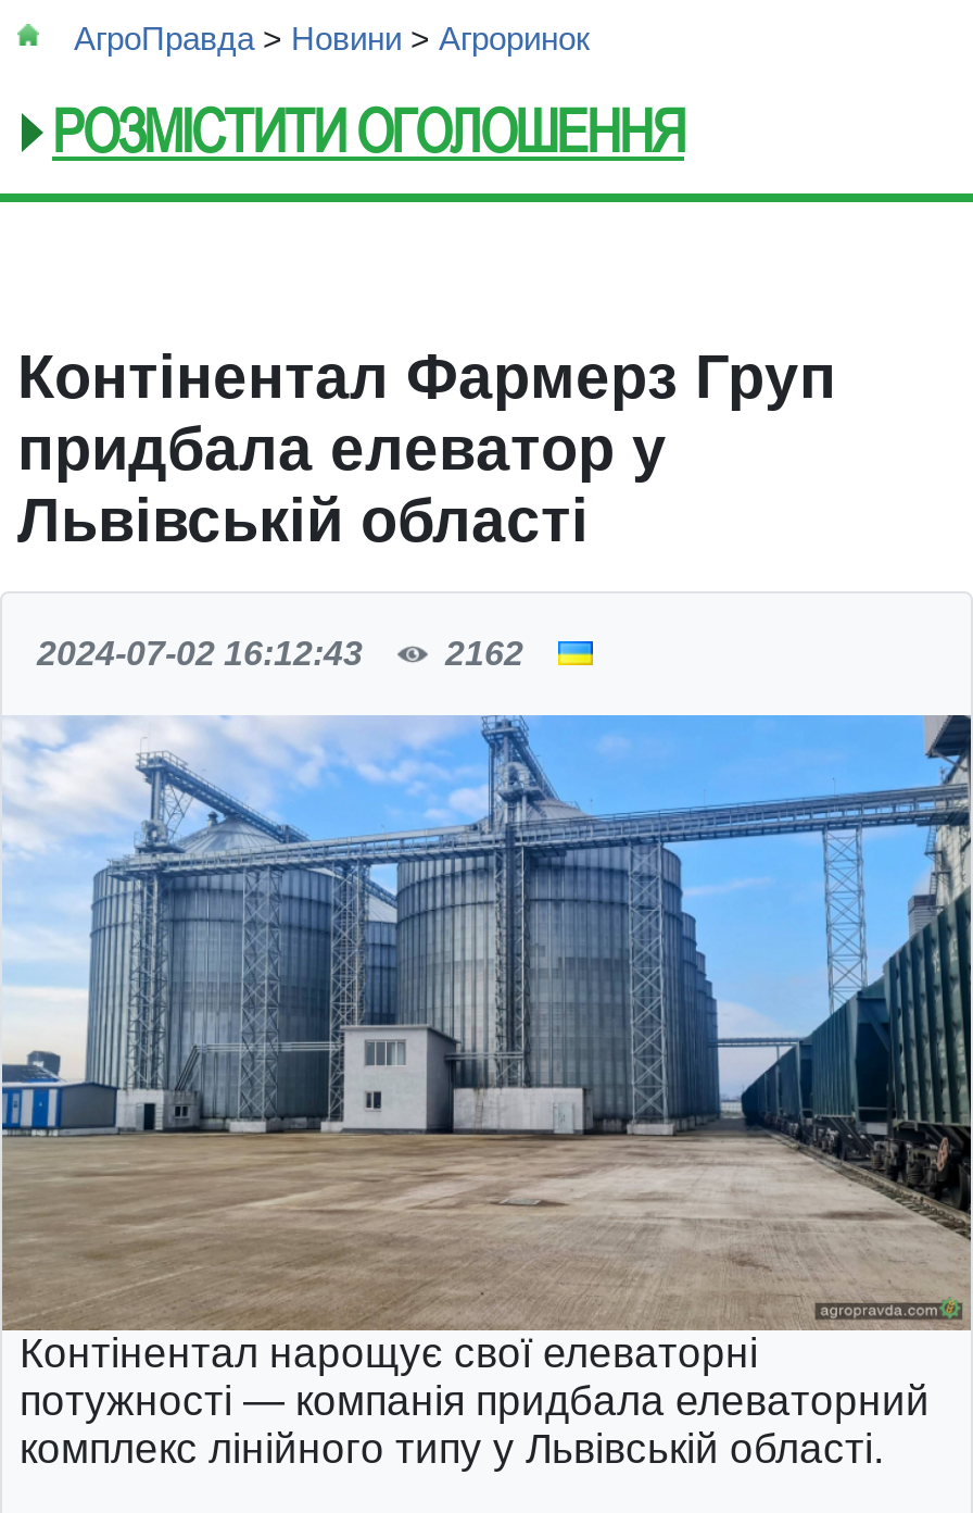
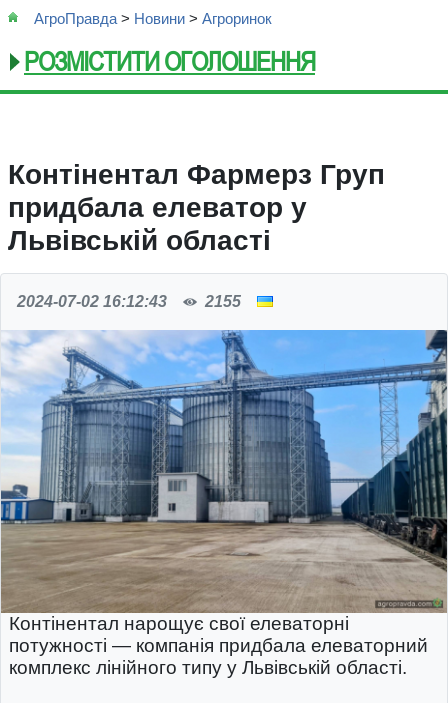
- 2162
+ 2155
